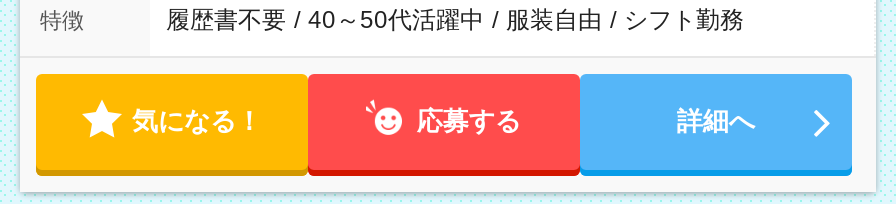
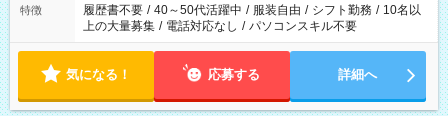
- 履歴書不要 / 40～50代活躍中 / 服装自由 / シフト勤務
+ 履歴書不要 / 40～50代活躍中 / 服装自由 / シフト勤務 / 10名以
+ 上の大量募集 / 電話対応なし / パソコンスキル不要
